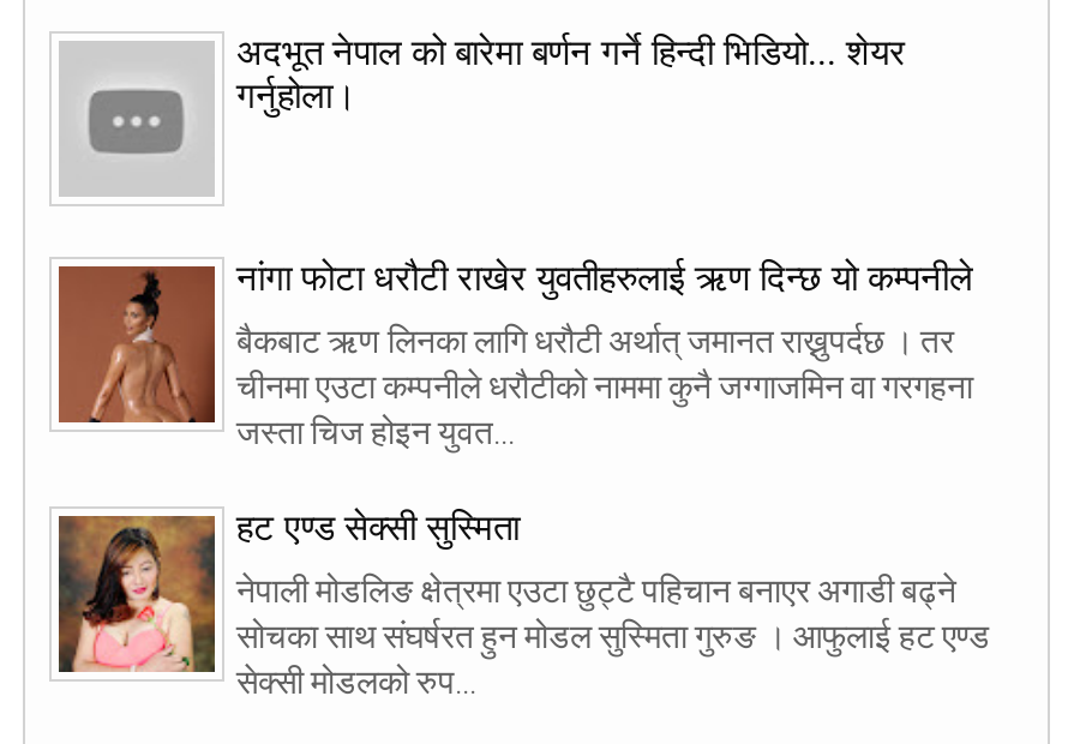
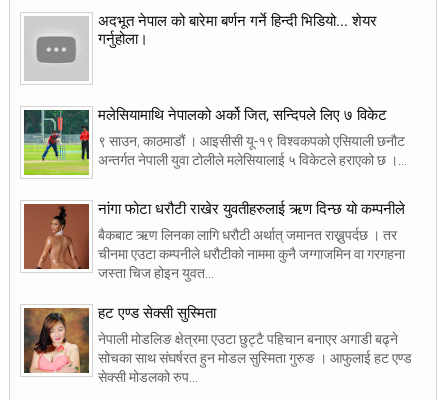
+ [image]
+ मलेसियामाथि नेपालको अर्को जित, सन्दिपले लिए ७ विकेट
+ ९ साउन, काठमाडौं । आइसीसी यू-१९ विश्वकपको एसियाली छनौट
+ अन्तर्गत नेपाली युवा टोलीले मलेसियालाई ५ विकेटले हराएको छ ।...
